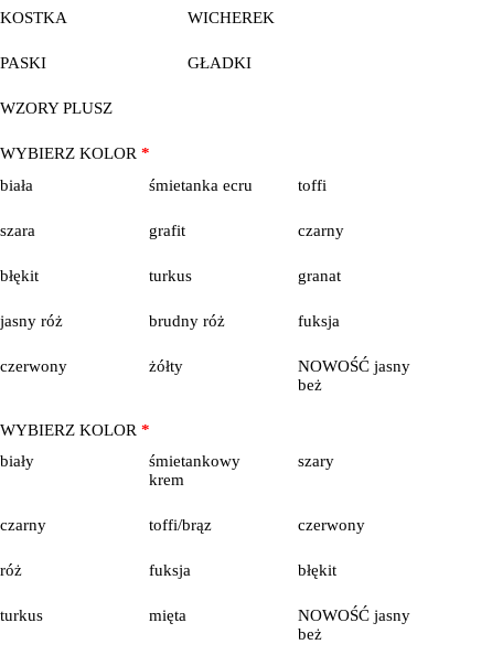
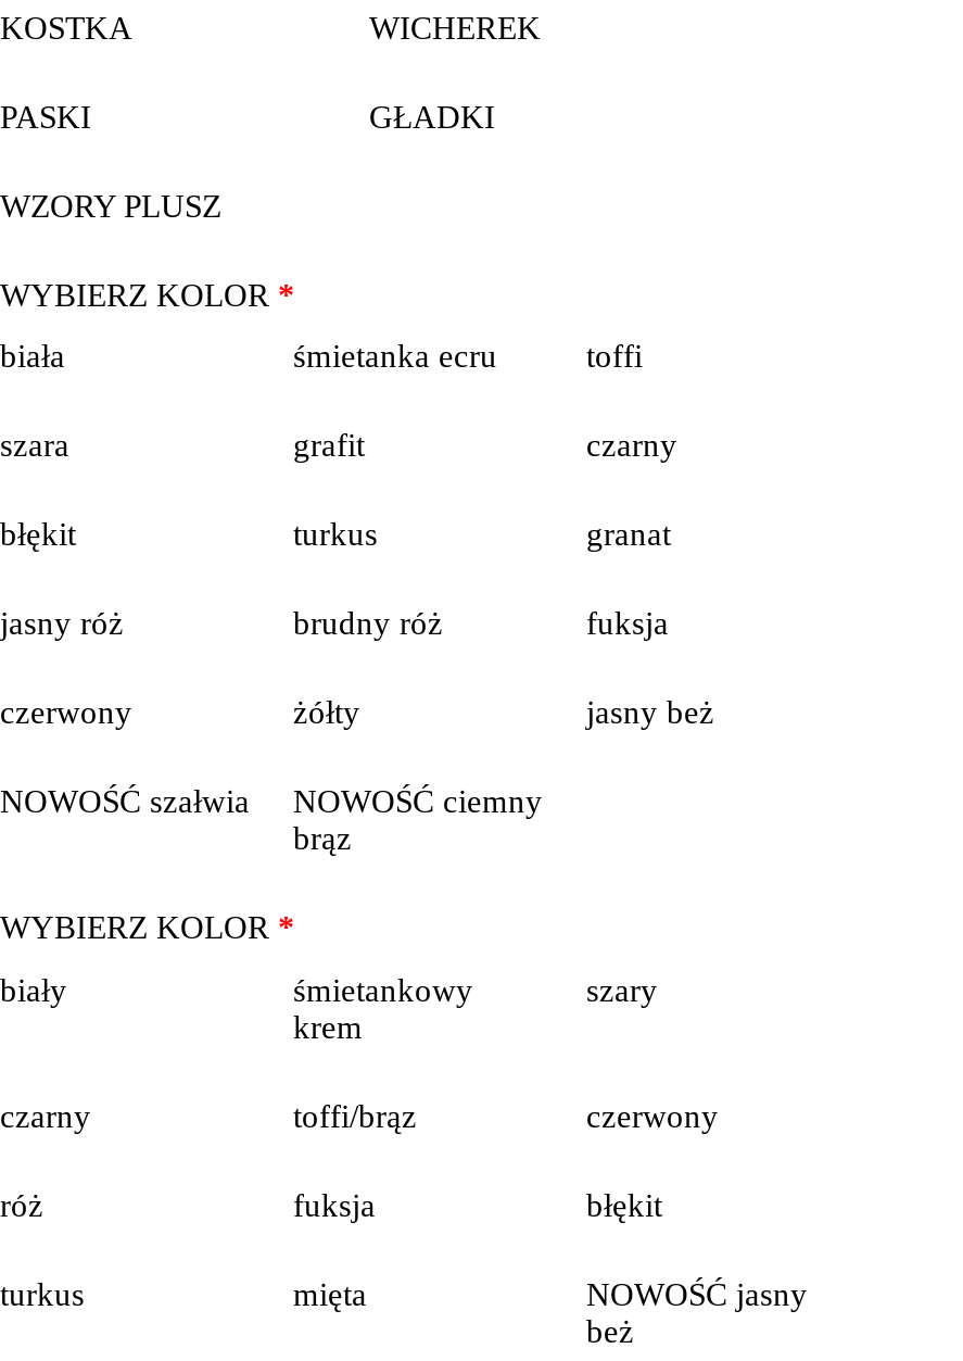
- NOWOŚĆ jasny
- beż
+ jasny beż
+ NOWOŚĆ szałwia
+ NOWOŚĆ ciemny
+ brąz
